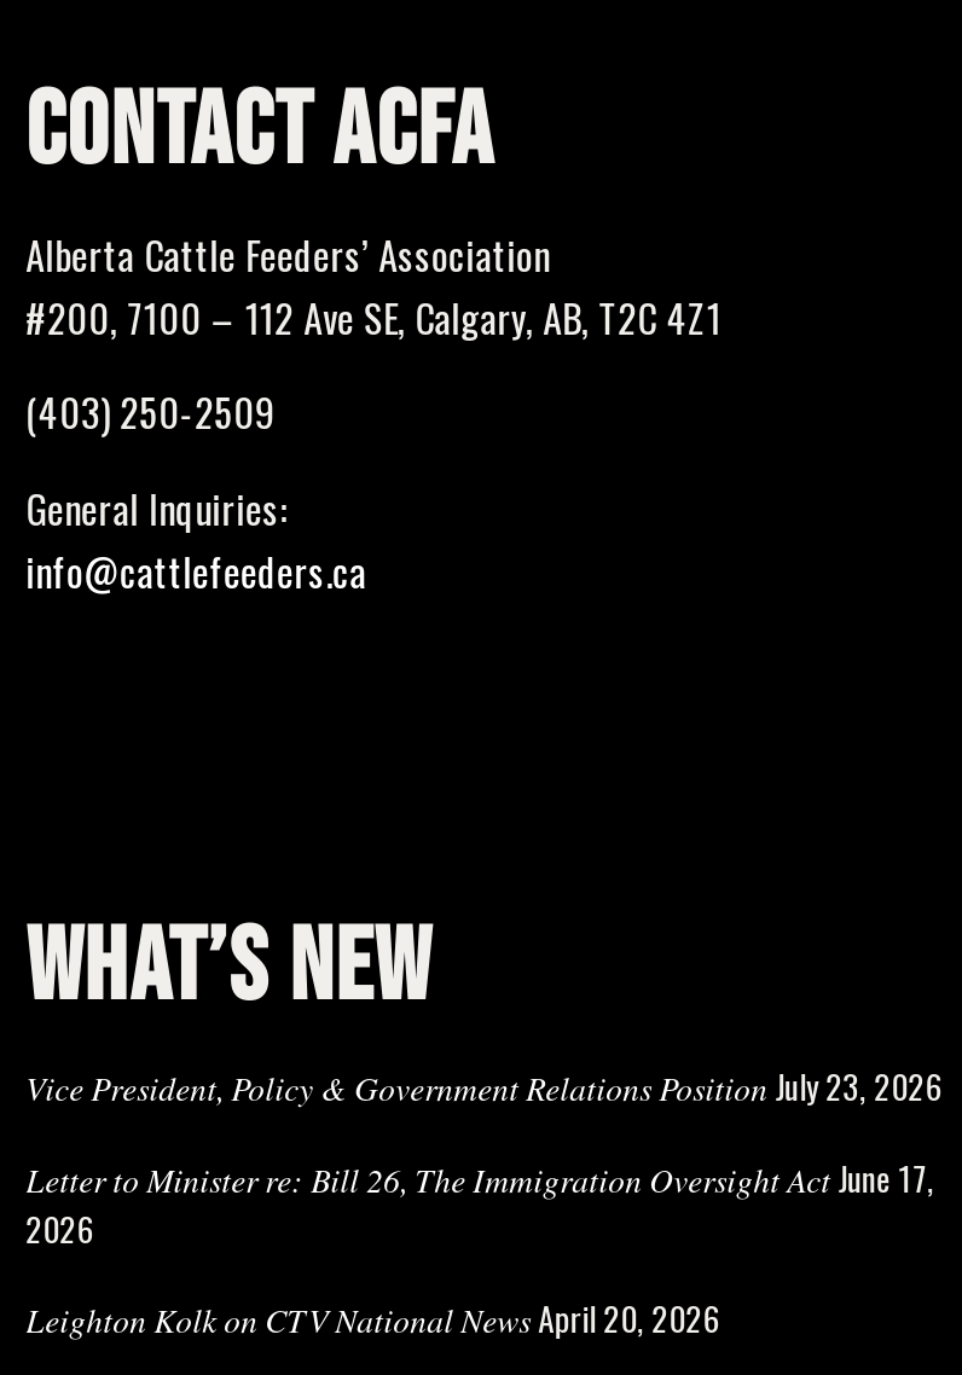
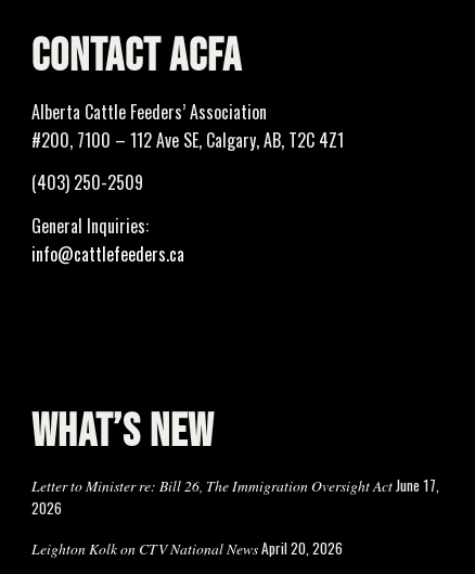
- Vice President, Policy & Government Relations Position July 23, 2026
